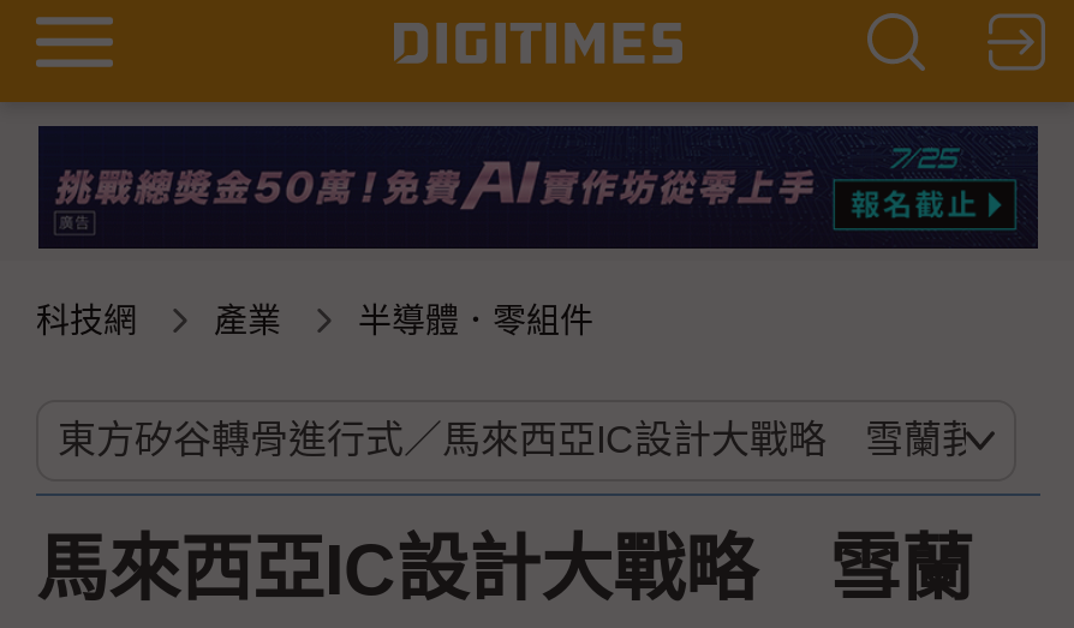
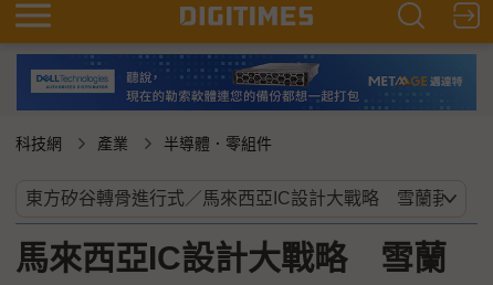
- [image]
+ [image]
